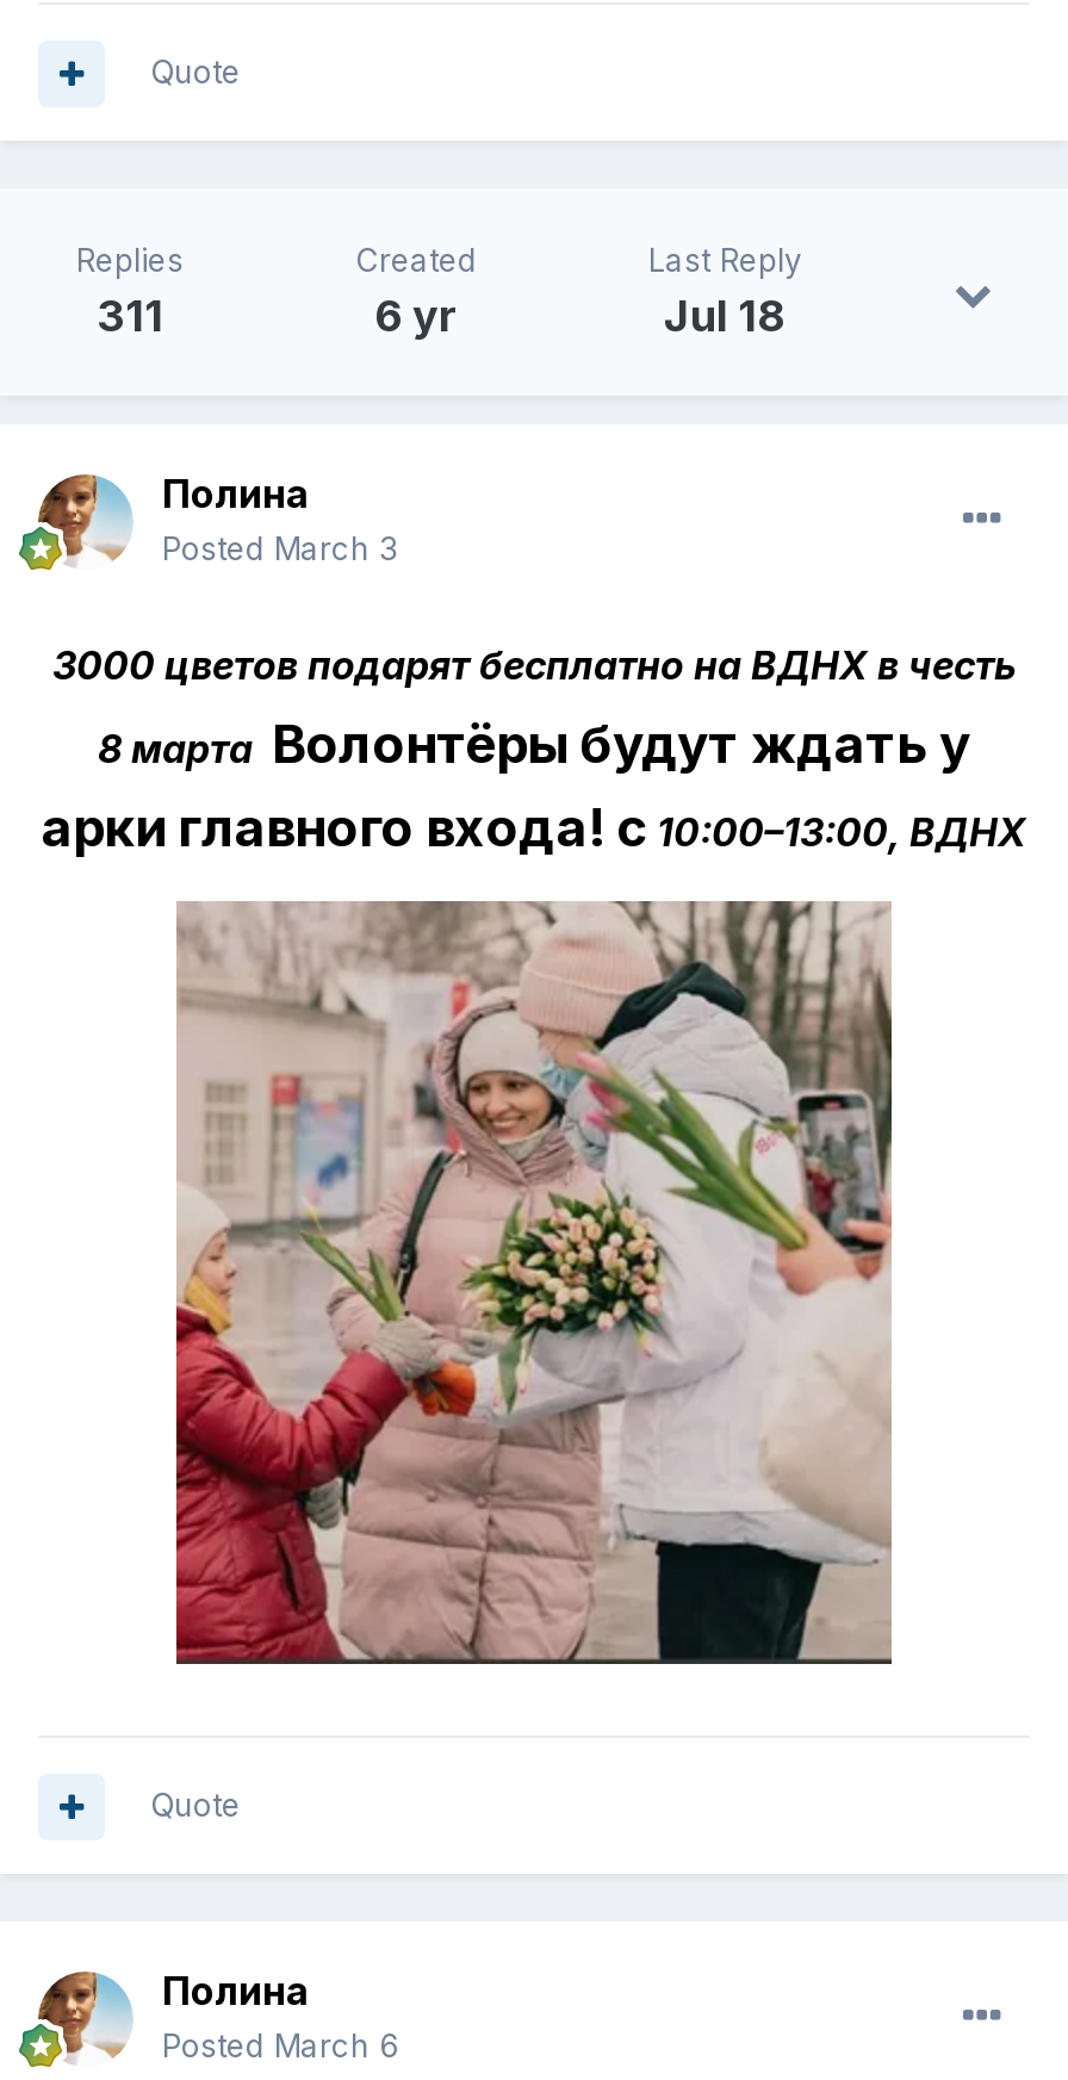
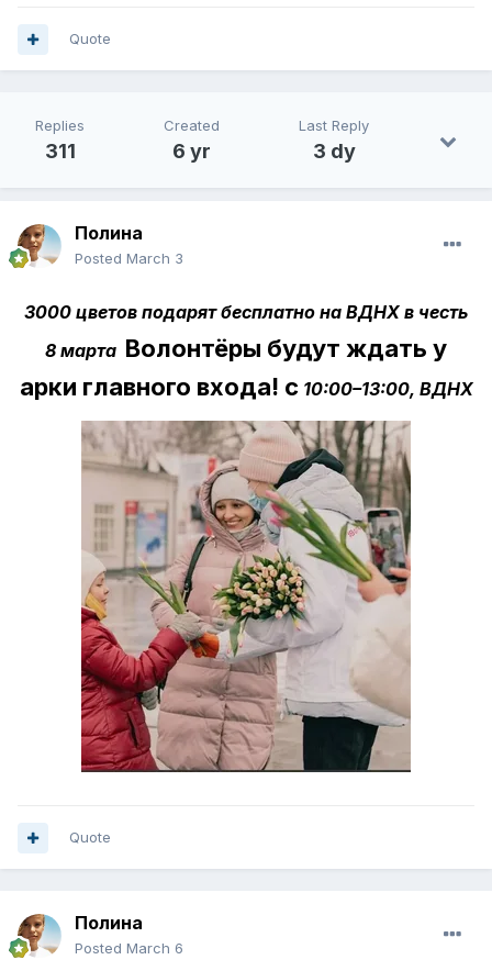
- Jul 18
+ 3 dy
